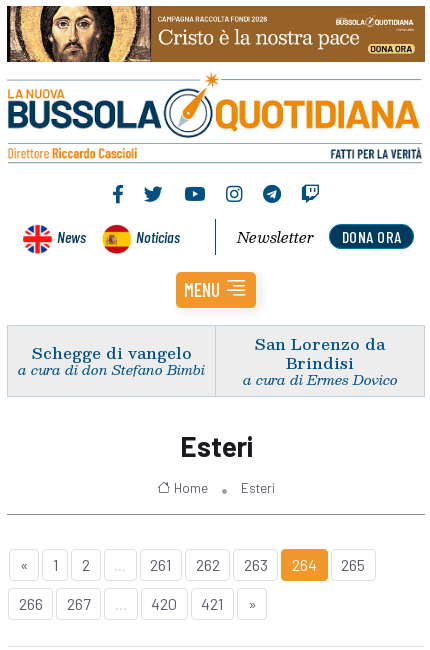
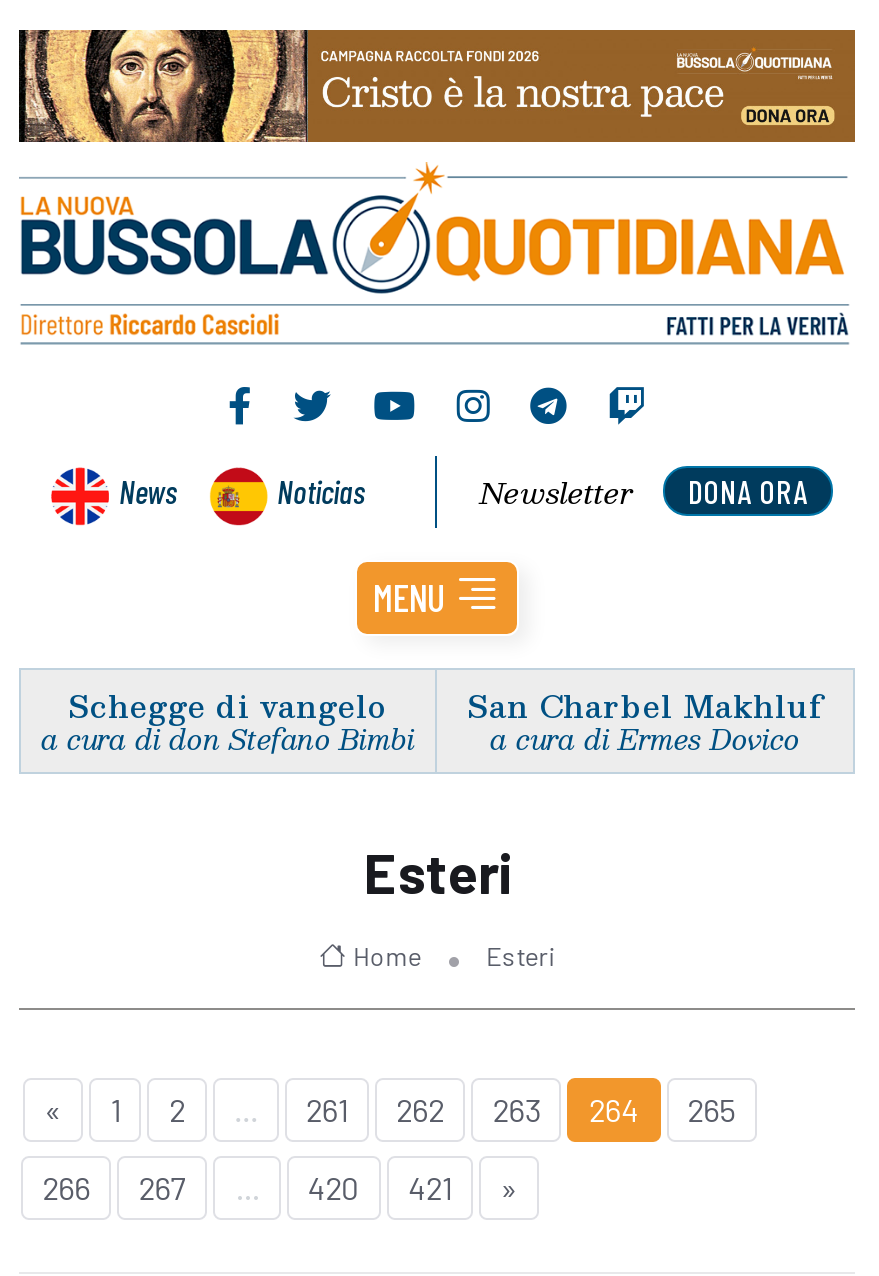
- San Lorenzo da
- Brindisi
+ San Charbel Makhluf
